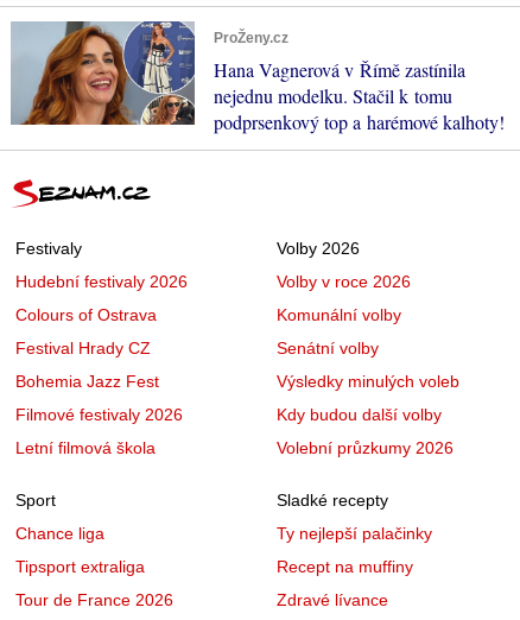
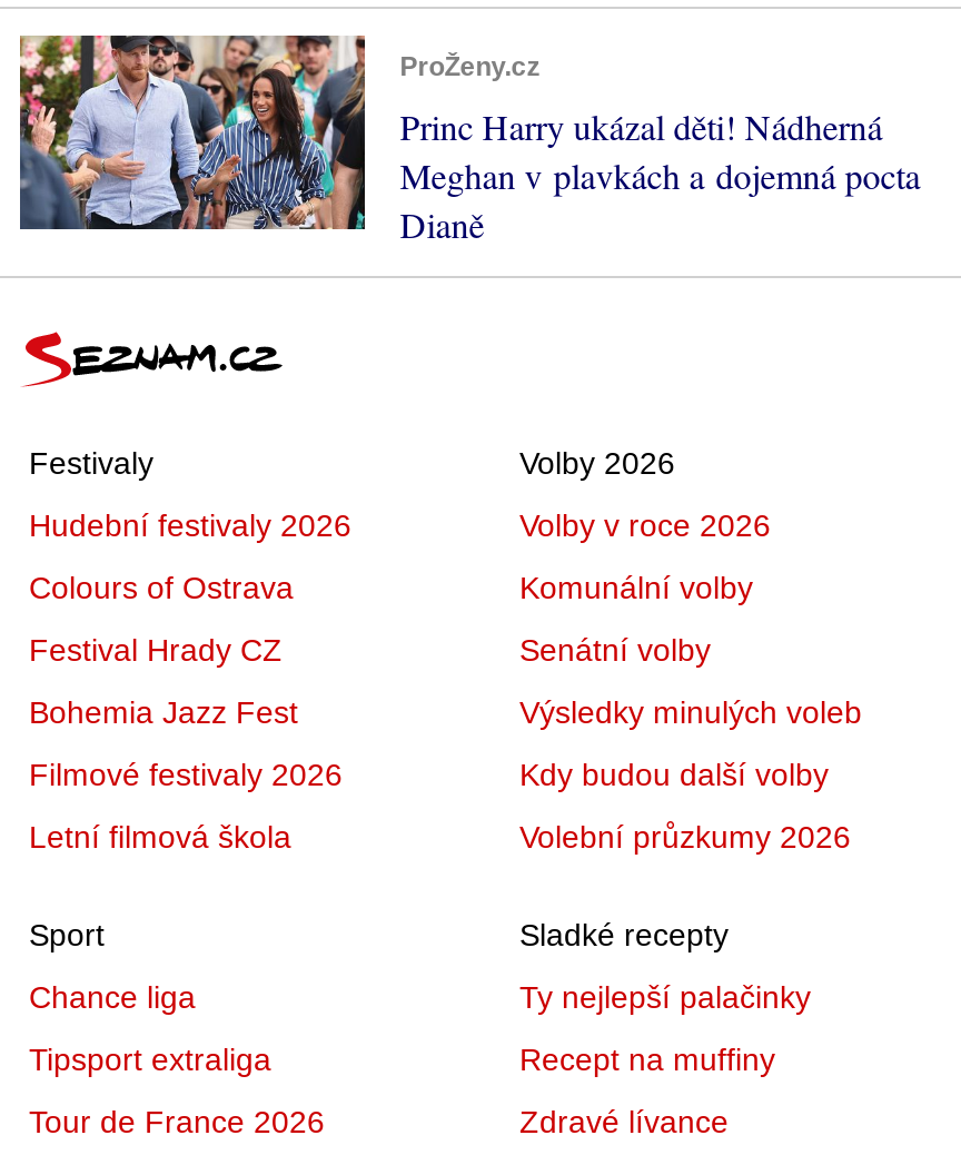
- [image]
- Hana Vagnerová v Římě zastínila
- nejednu modelku. Stačil k tomu
- podprsenkový top a harémové kalhoty!
+ [image]
+ Princ Harry ukázal děti! Nádherná
+ Meghan v plavkách a dojemná pocta
+ Dianě
